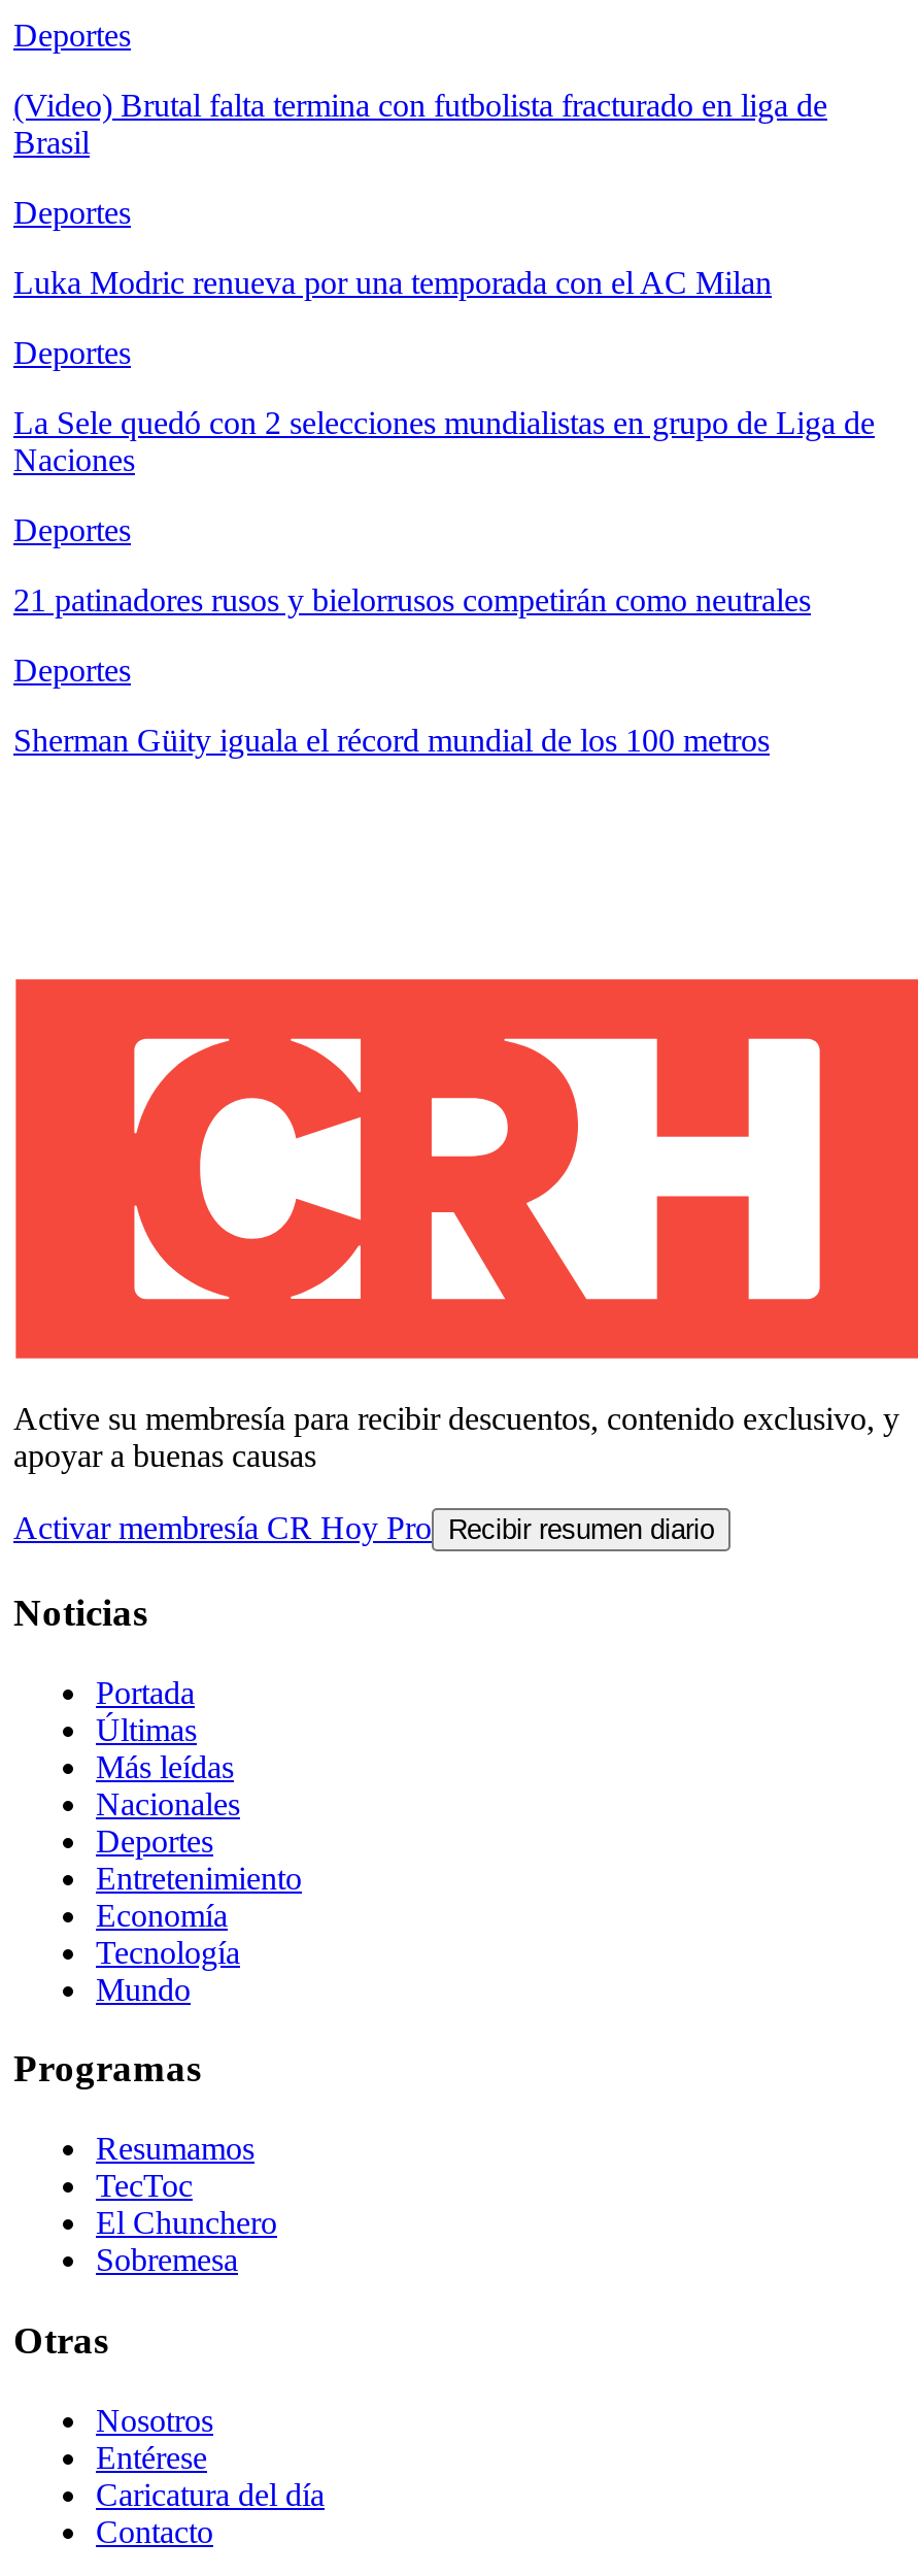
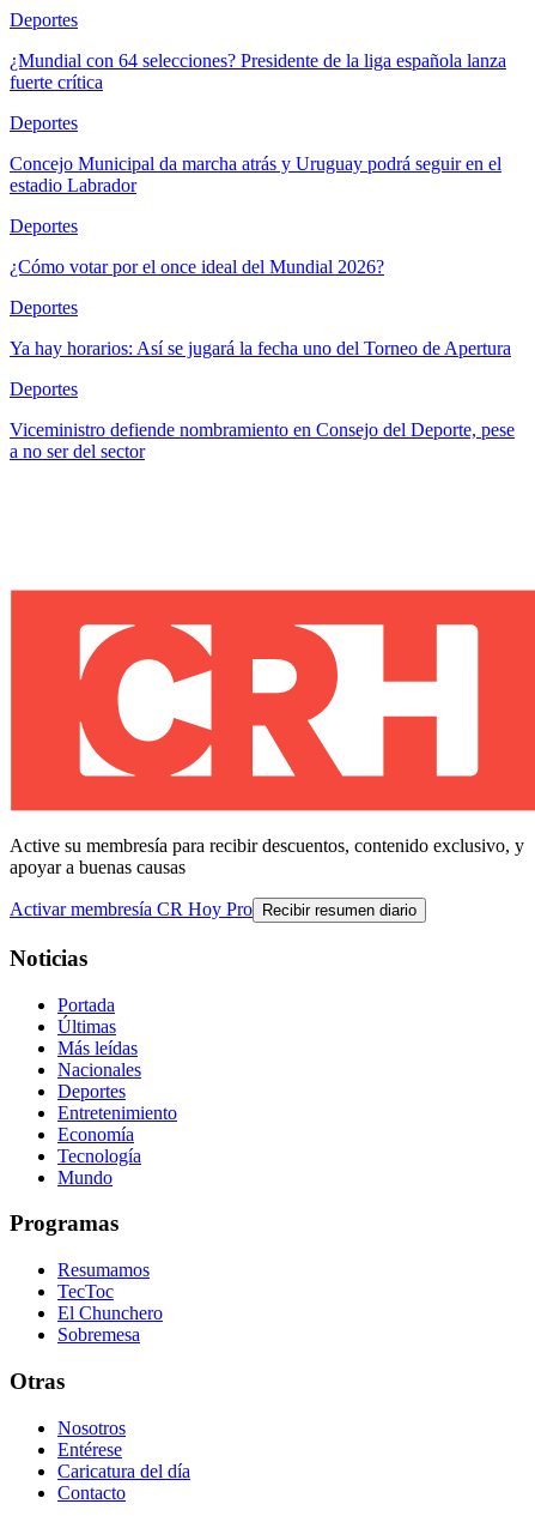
- (Video) Brutal falta termina con futbolista fracturado en liga de
- Brasil
+ ¿Mundial con 64 selecciones? Presidente de la liga española lanza
+ fuerte crítica

- Luka Modric renueva por una temporada con el AC Milan
+ Concejo Municipal da marcha atrás y Uruguay podrá seguir en el
+ estadio Labrador

- La Sele quedó con 2 selecciones mundialistas en grupo de Liga de
- Naciones
+ ¿Cómo votar por el once ideal del Mundial 2026?

- 21 patinadores rusos y bielorrusos competirán como neutrales
+ Ya hay horarios: Así se jugará la fecha uno del Torneo de Apertura

- Sherman Güity iguala el récord mundial de los 100 metros
+ Viceministro defiende nombramiento en Consejo del Deporte, pese
+ a no ser del sector
